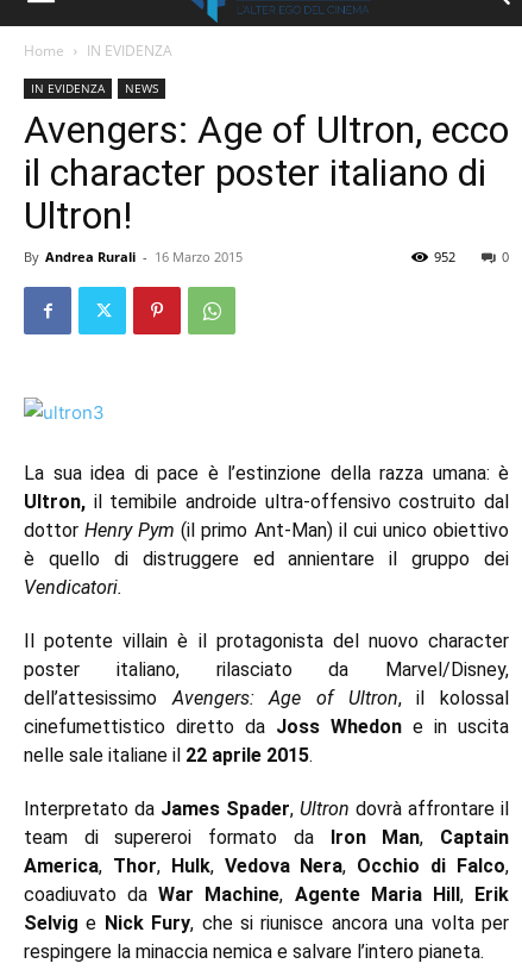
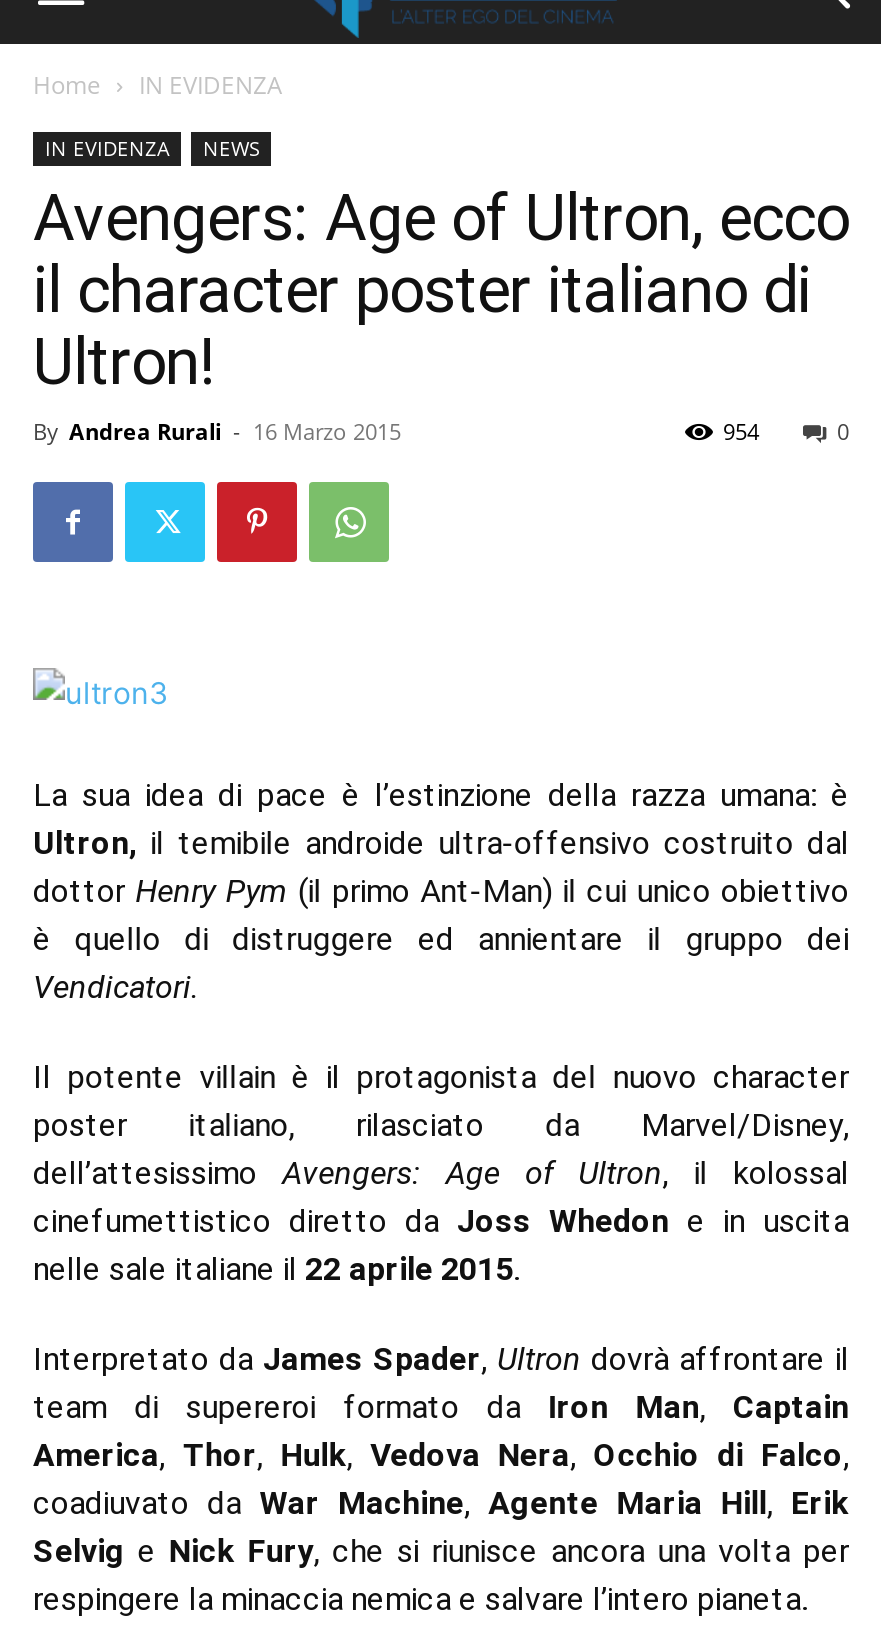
- 952
+ 954
